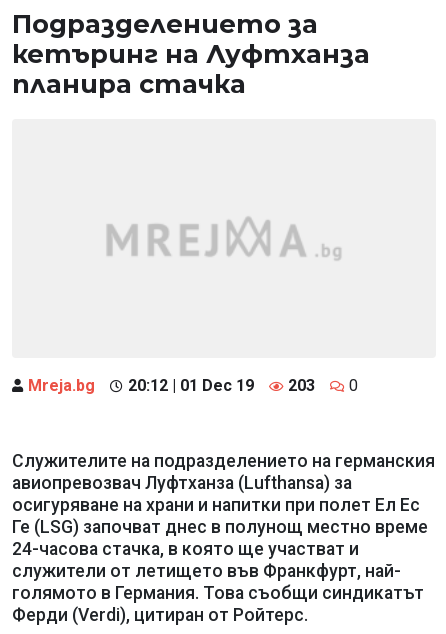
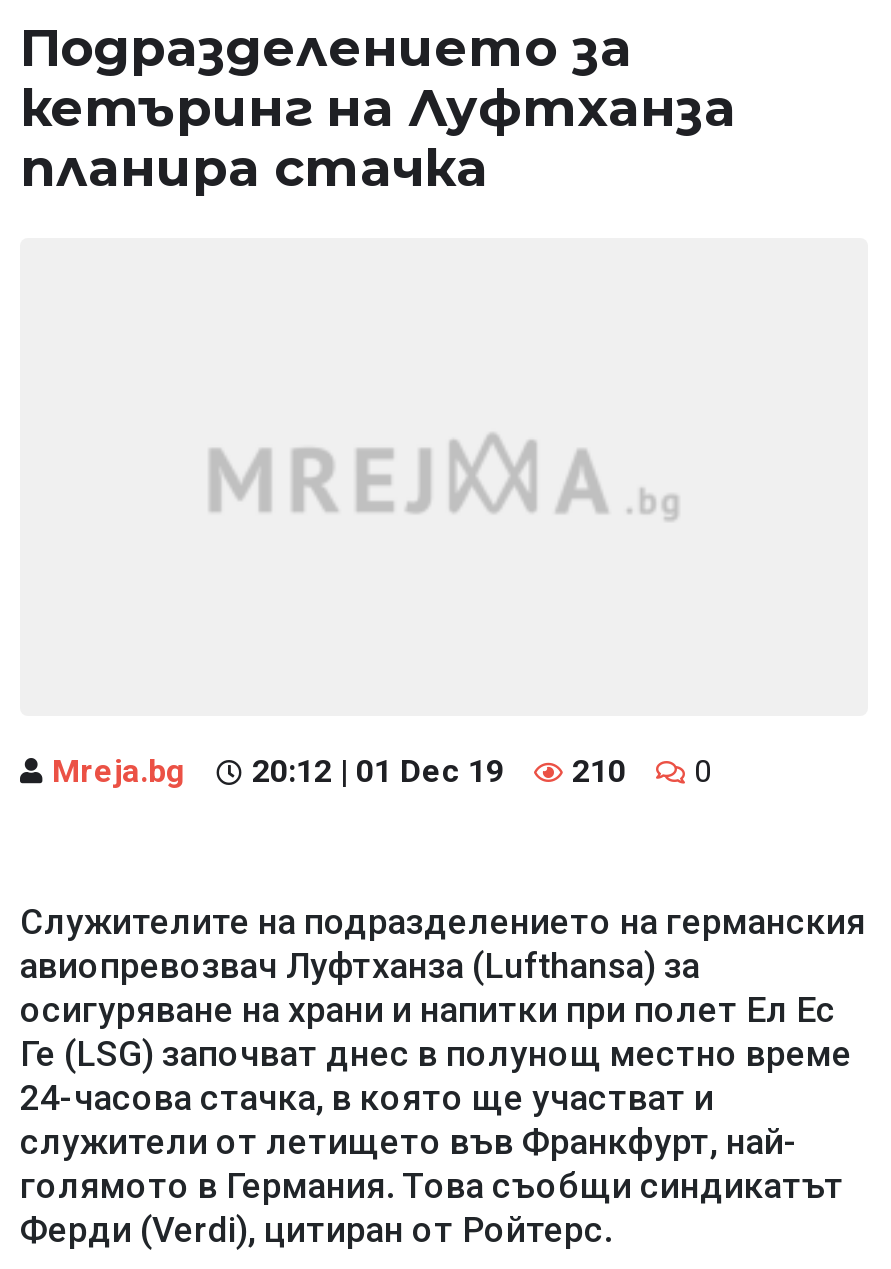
- 203
+ 210
